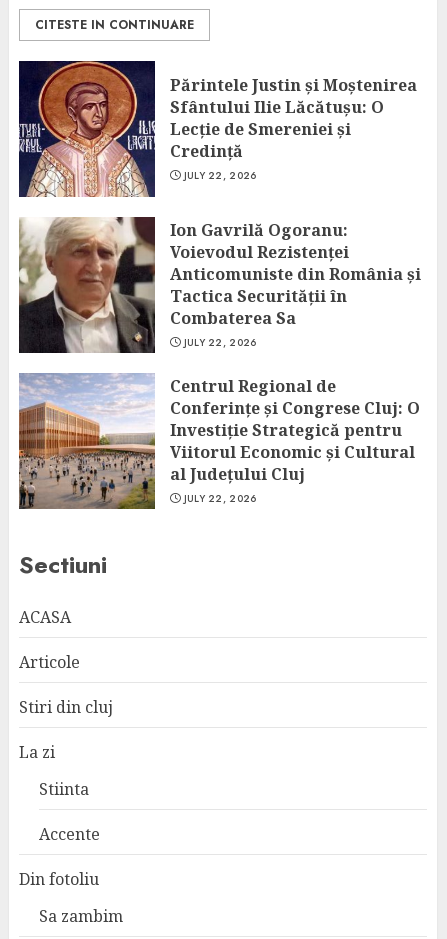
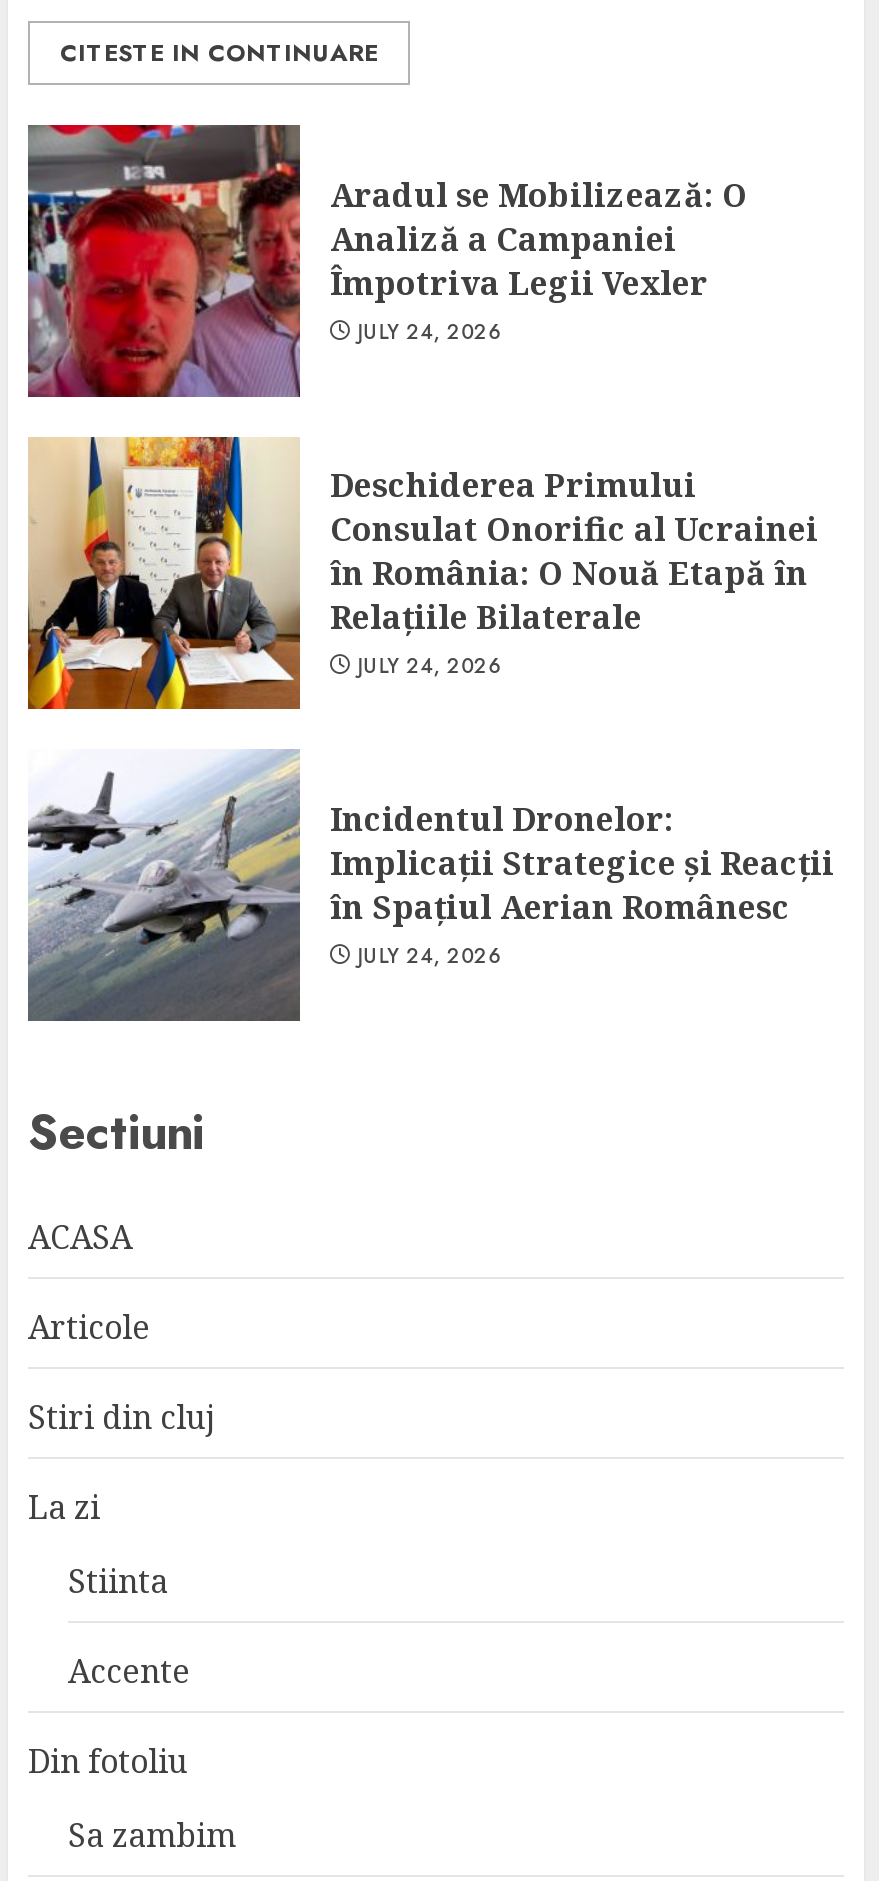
- [image]
- Părintele Justin și Moștenirea
- Sfântului Ilie Lăcătușu: O
- Lecție de Smereniei și
- Credință
- JULY 22, 2026
+ [image]
+ Aradul se Mobilizează: O
+ Analiză a Campaniei
+ Împotriva Legii Vexler
+ JULY 24, 2026

- [image]
- Ion Gavrilă Ogoranu:
- Voievodul Rezistenței
- Anticomuniste din România și
- Tactica Securității în
- Combaterea Sa
- JULY 22, 2026
+ [image]
+ Deschiderea Primului
+ Consulat Onorific al Ucrainei
+ în România: O Nouă Etapă în
+ Relațiile Bilaterale
+ JULY 24, 2026

- [image]
- Centrul Regional de
- Conferințe și Congrese Cluj: O
- Investiție Strategică pentru
- Viitorul Economic și Cultural
- al Județului Cluj
- JULY 22, 2026
+ [image]
+ Incidentul Dronelor:
+ Implicații Strategice și Reacții
+ în Spațiul Aerian Românesc
+ JULY 24, 2026
